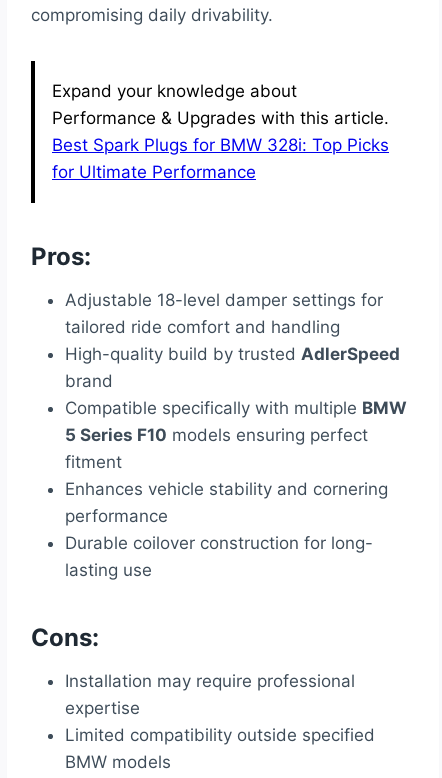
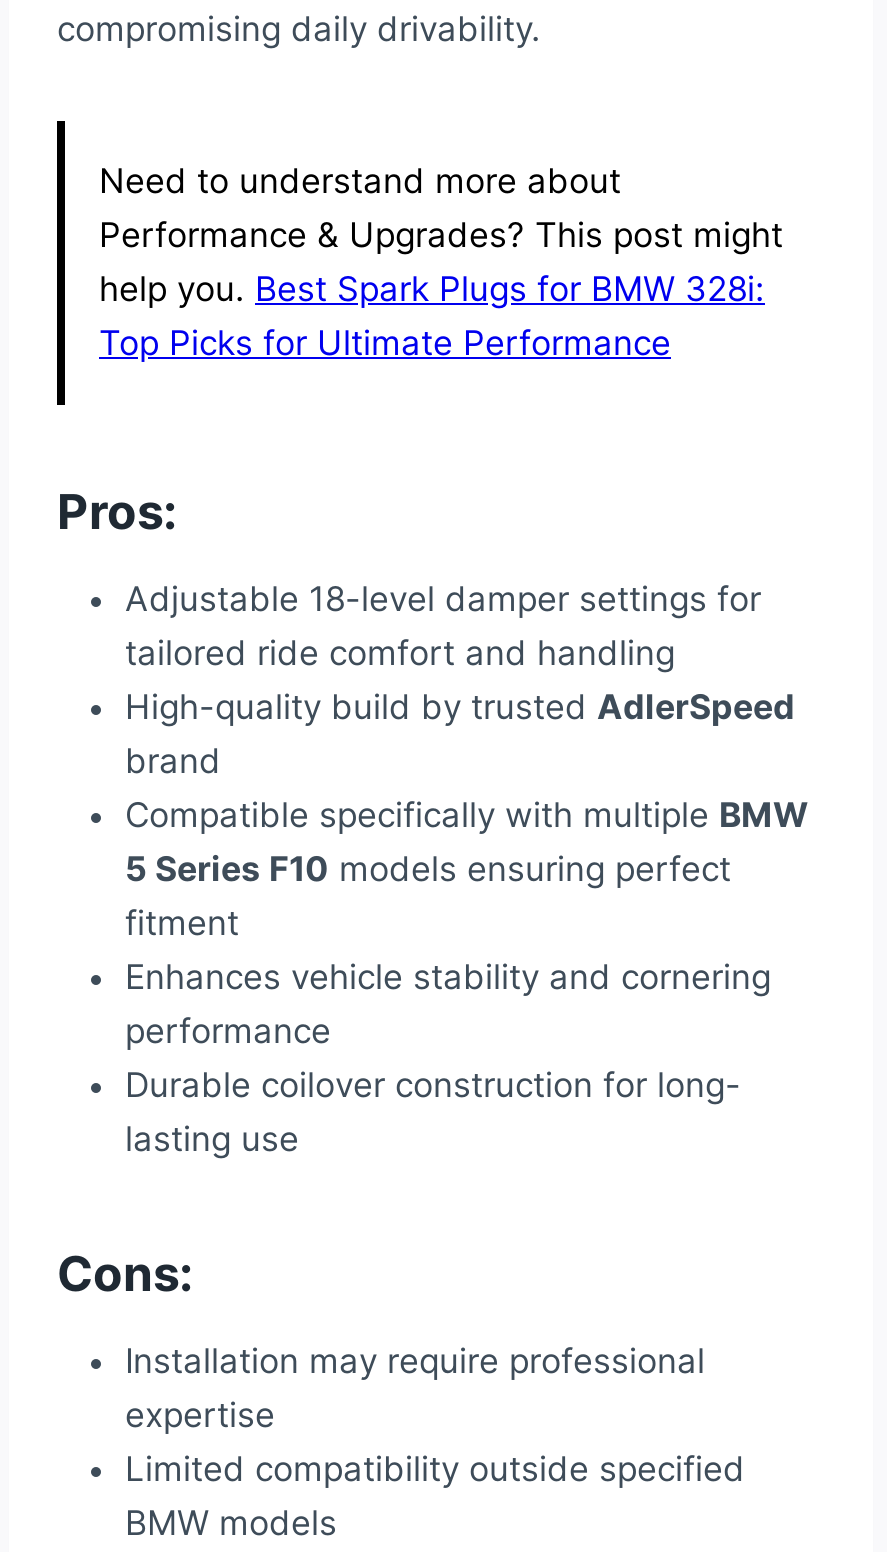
- Expand your knowledge about
- Performance & Upgrades with this article.
- Best Spark Plugs for BMW 328i: Top Picks
- for Ultimate Performance
+ Need to understand more about
+ Performance & Upgrades? This post might
+ help you. Best Spark Plugs for BMW 328i:
+ Top Picks for Ultimate Performance
